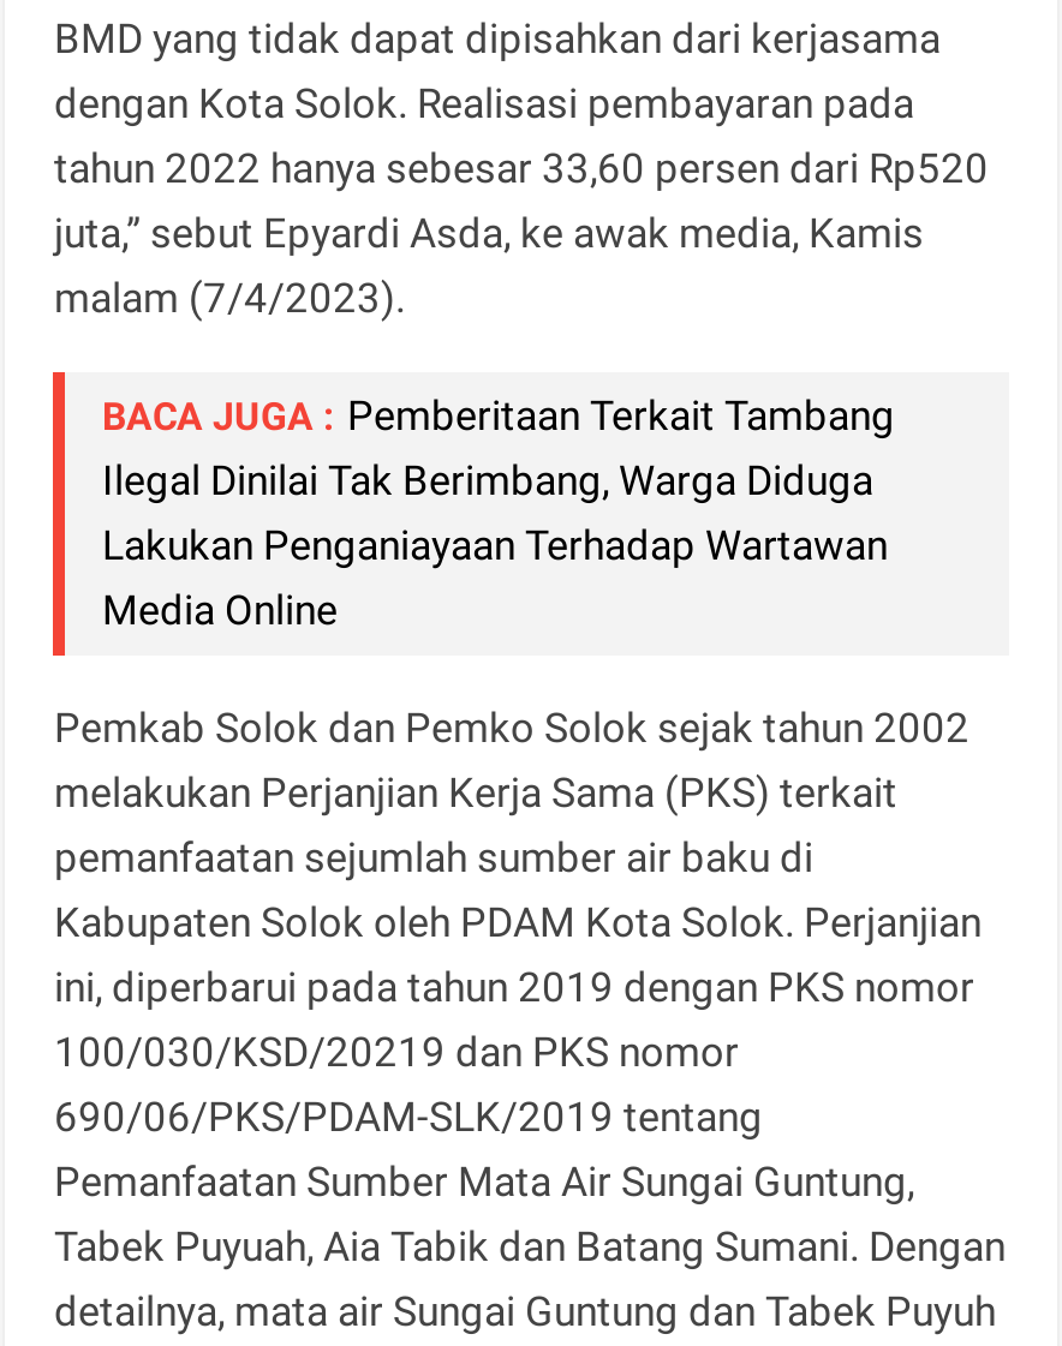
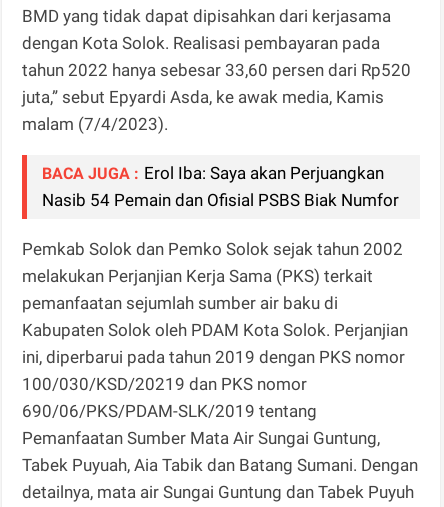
- BACA JUGA : Pemberitaan Terkait Tambang
- Ilegal Dinilai Tak Berimbang, Warga Diduga
- Lakukan Penganiayaan Terhadap Wartawan
- Media Online
+ BACA JUGA : Erol Iba: Saya akan Perjuangkan
+ Nasib 54 Pemain dan Ofisial PSBS Biak Numfor
